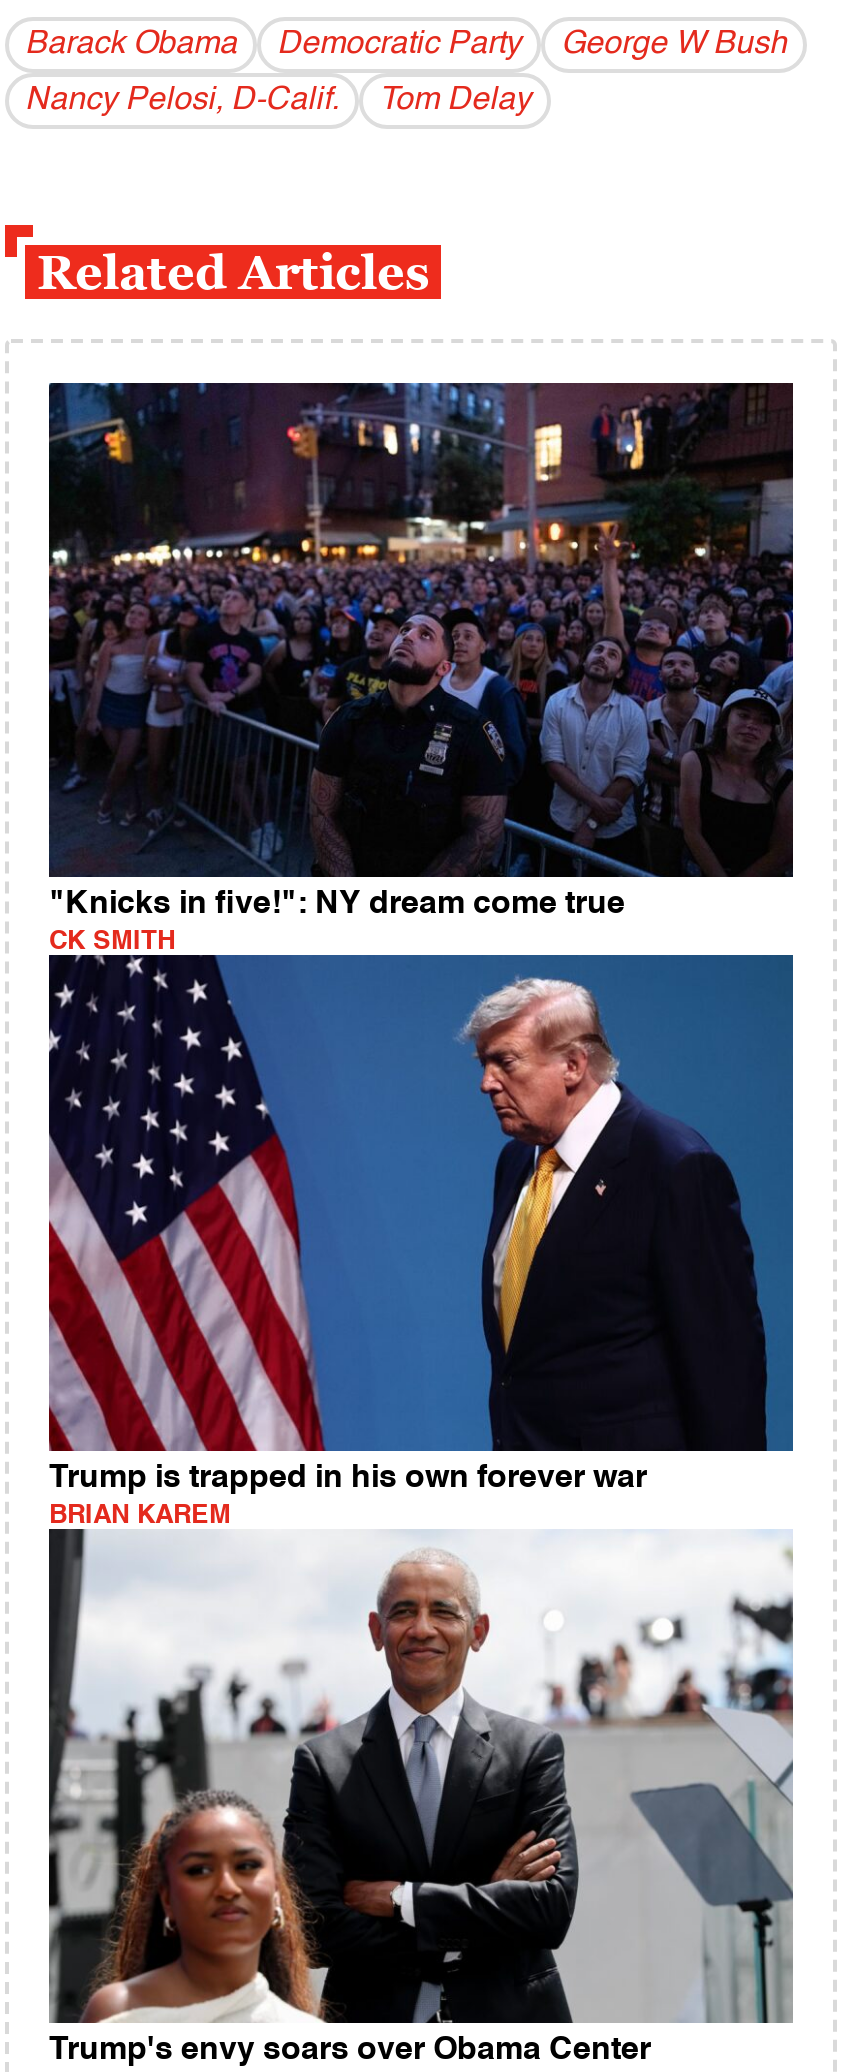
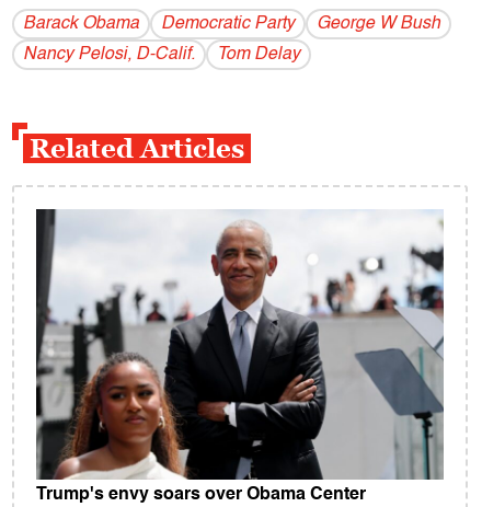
- [image]
- "Knicks in five!": NY dream come true
- CK SMITH

- [image]
- Trump is trapped in his own forever war
- BRIAN KAREM
